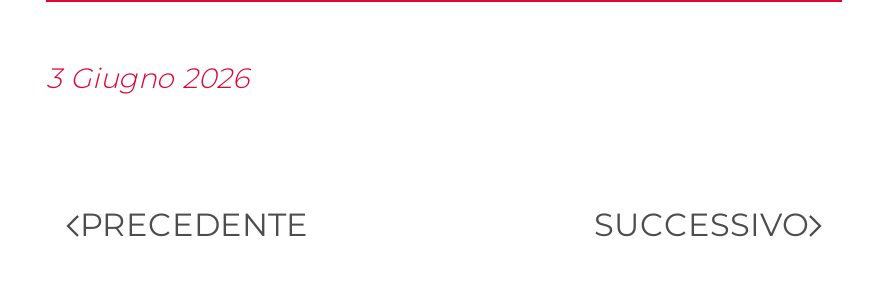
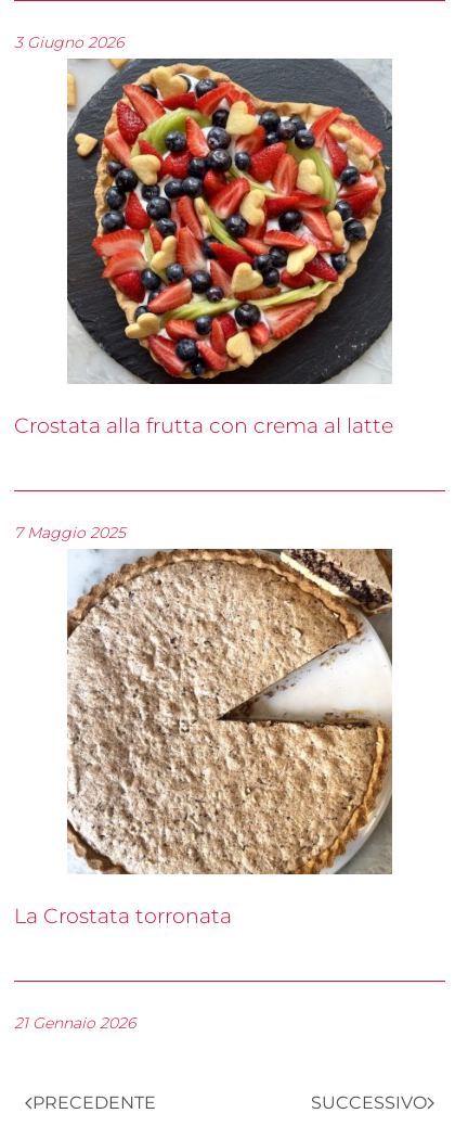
+ [image]
+ Crostata alla frutta con crema al latte

+ 7 Maggio 2025

+ [image]
+ La Crostata torronata

+ 21 Gennaio 2026
